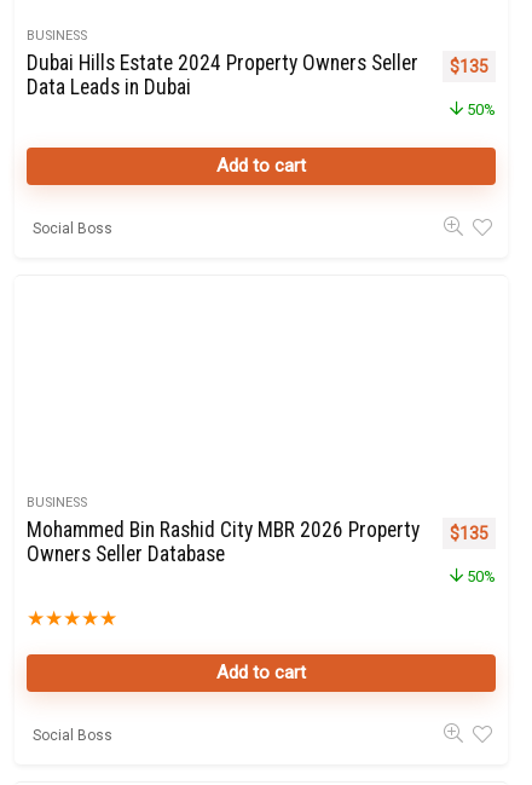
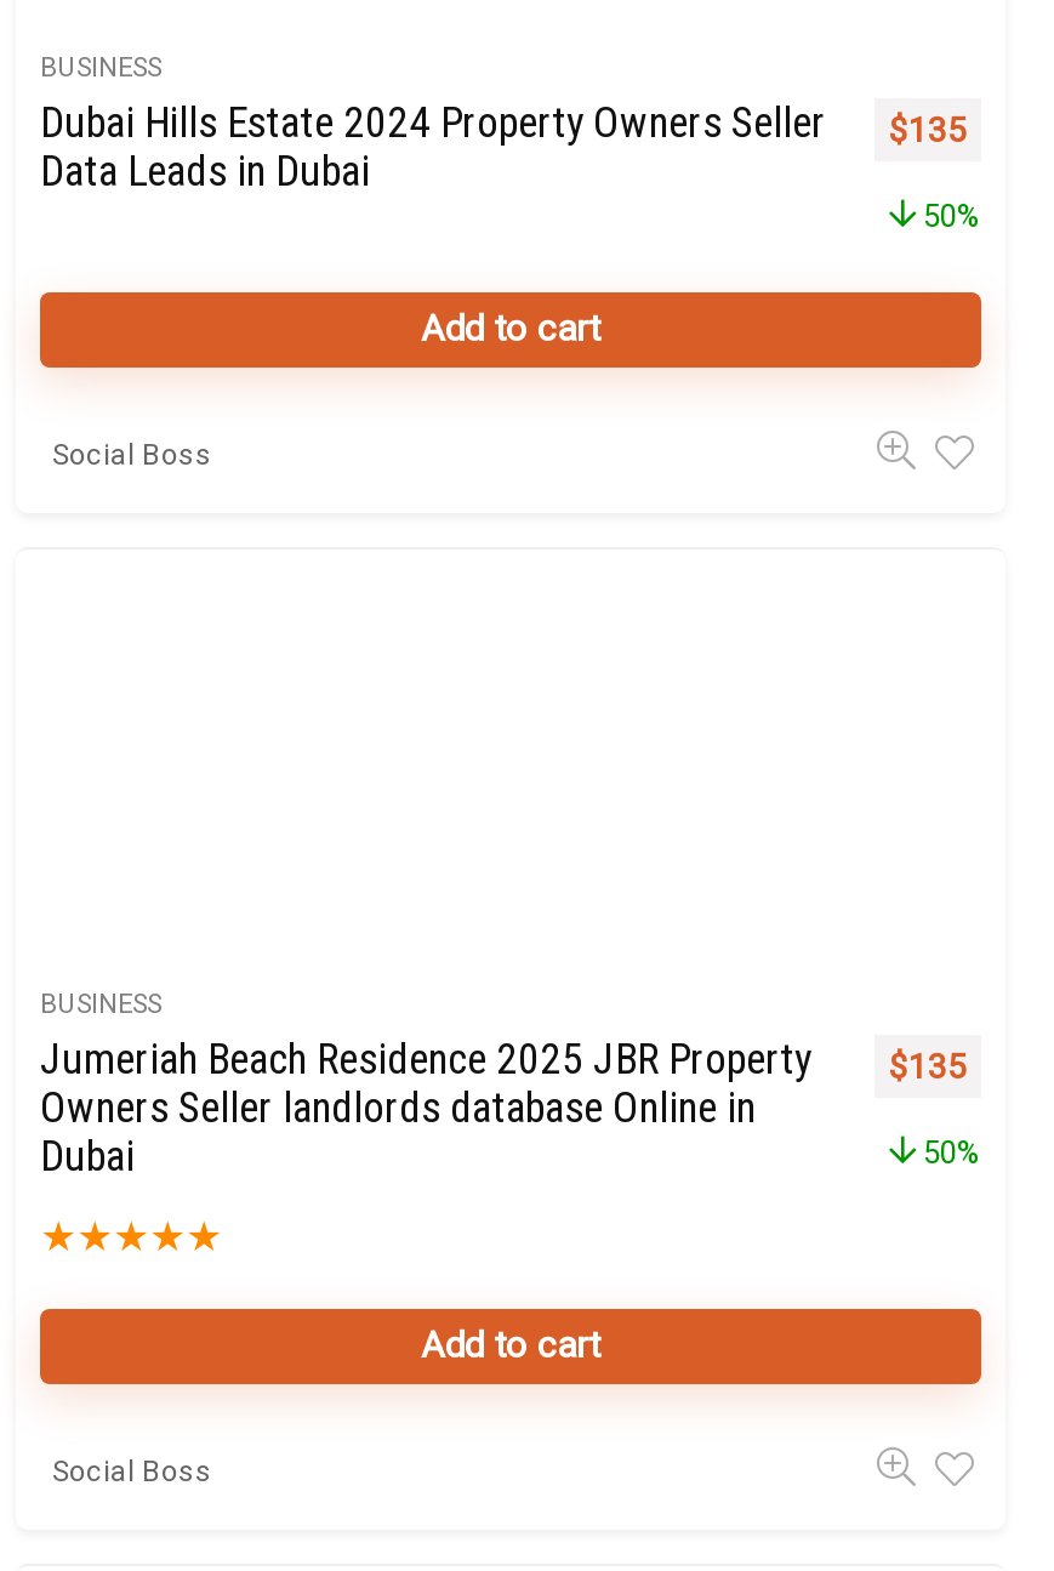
- Mohammed Bin Rashid City MBR 2026 Property
- Owners Seller Database
+ Jumeriah Beach Residence 2025 JBR Property
+ Owners Seller landlords database Online in
+ Dubai
